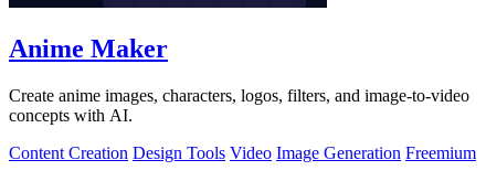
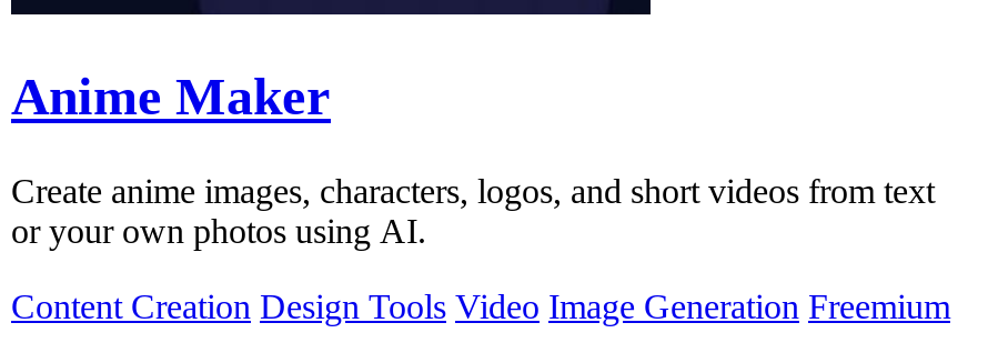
- Create anime images, characters, logos, filters, and image-to-video
- concepts with AI.
+ Create anime images, characters, logos, and short videos from text
+ or your own photos using AI.
